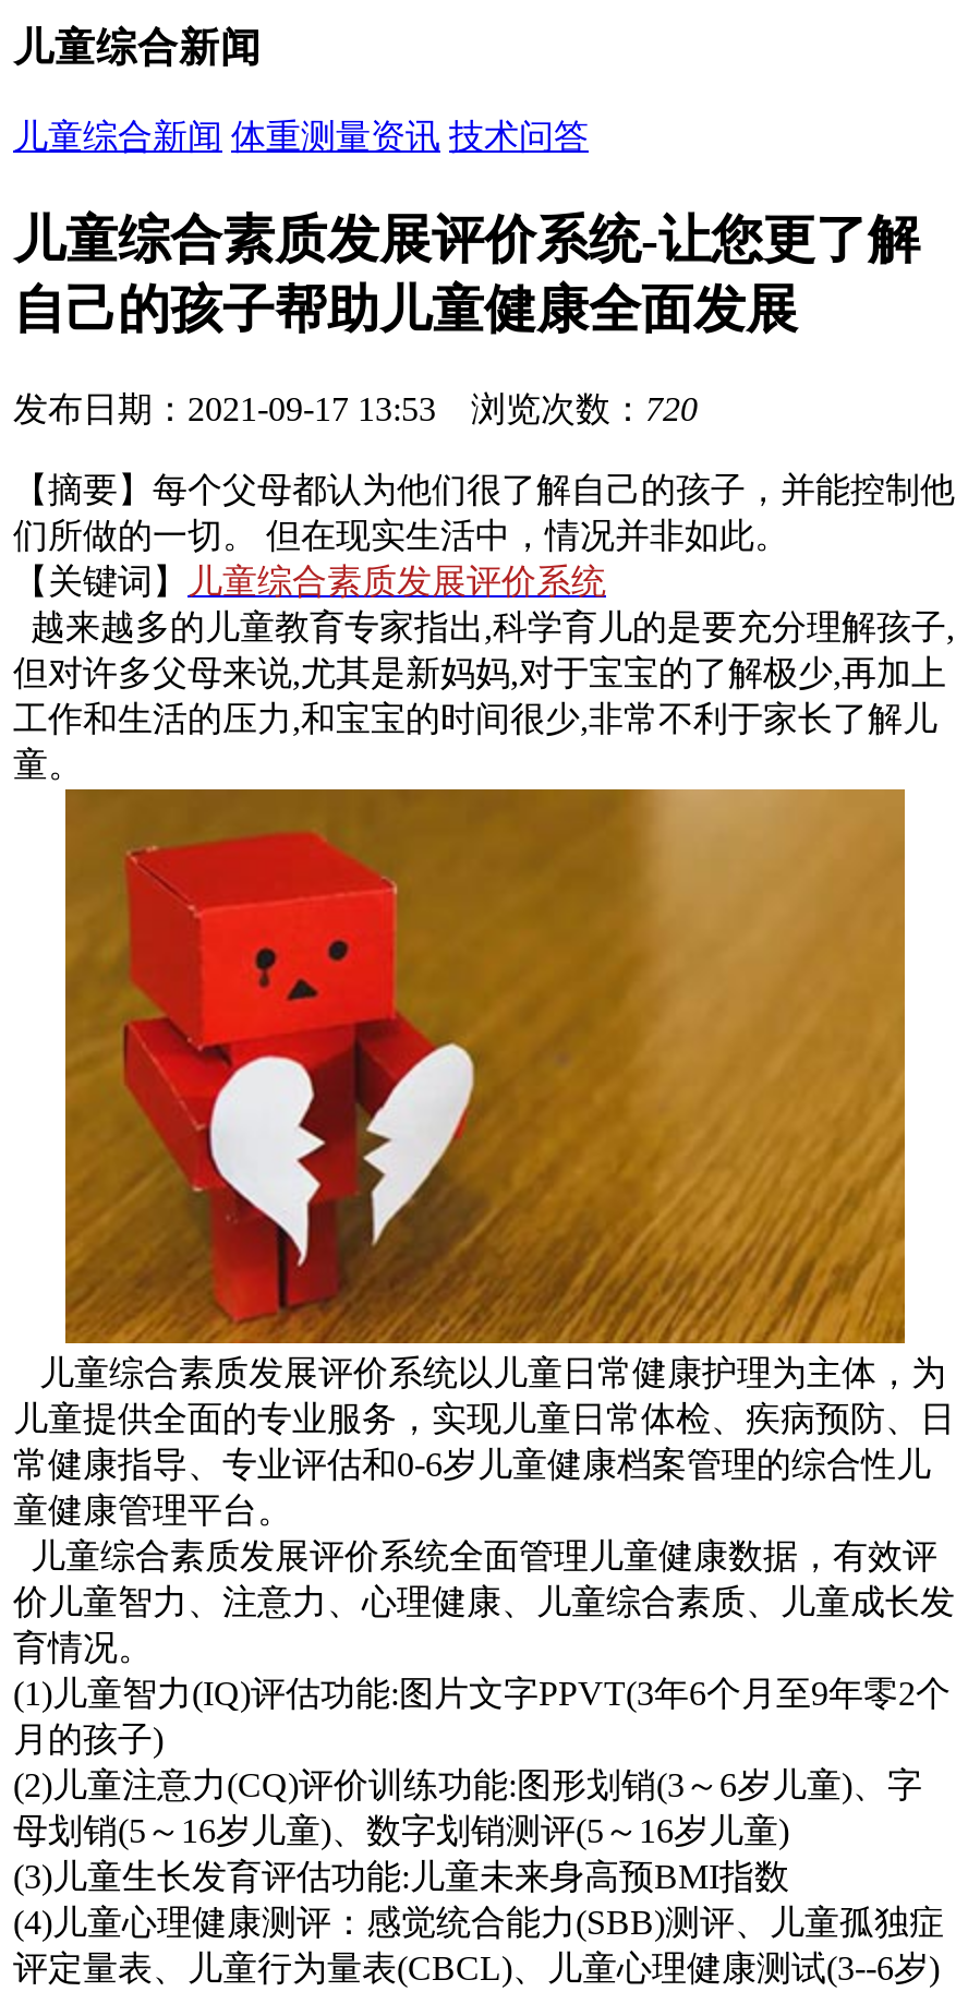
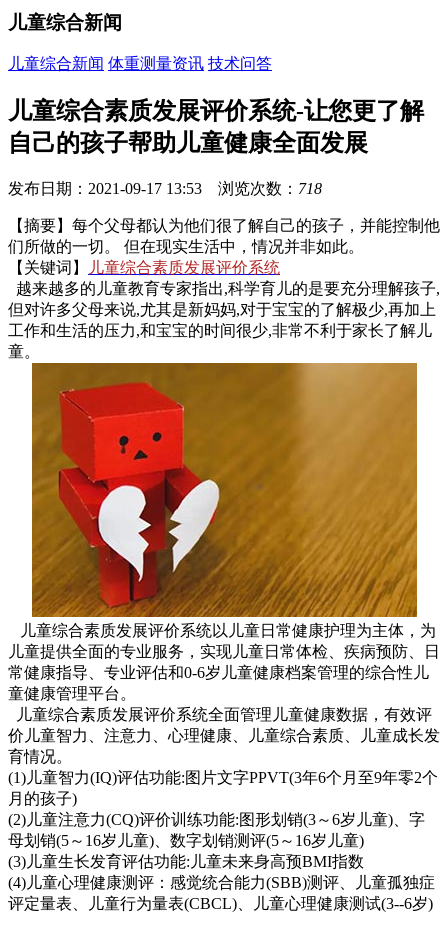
- 发布日期：2021-09-17 13:53 浏览次数：720
+ 发布日期：2021-09-17 13:53 浏览次数：718
